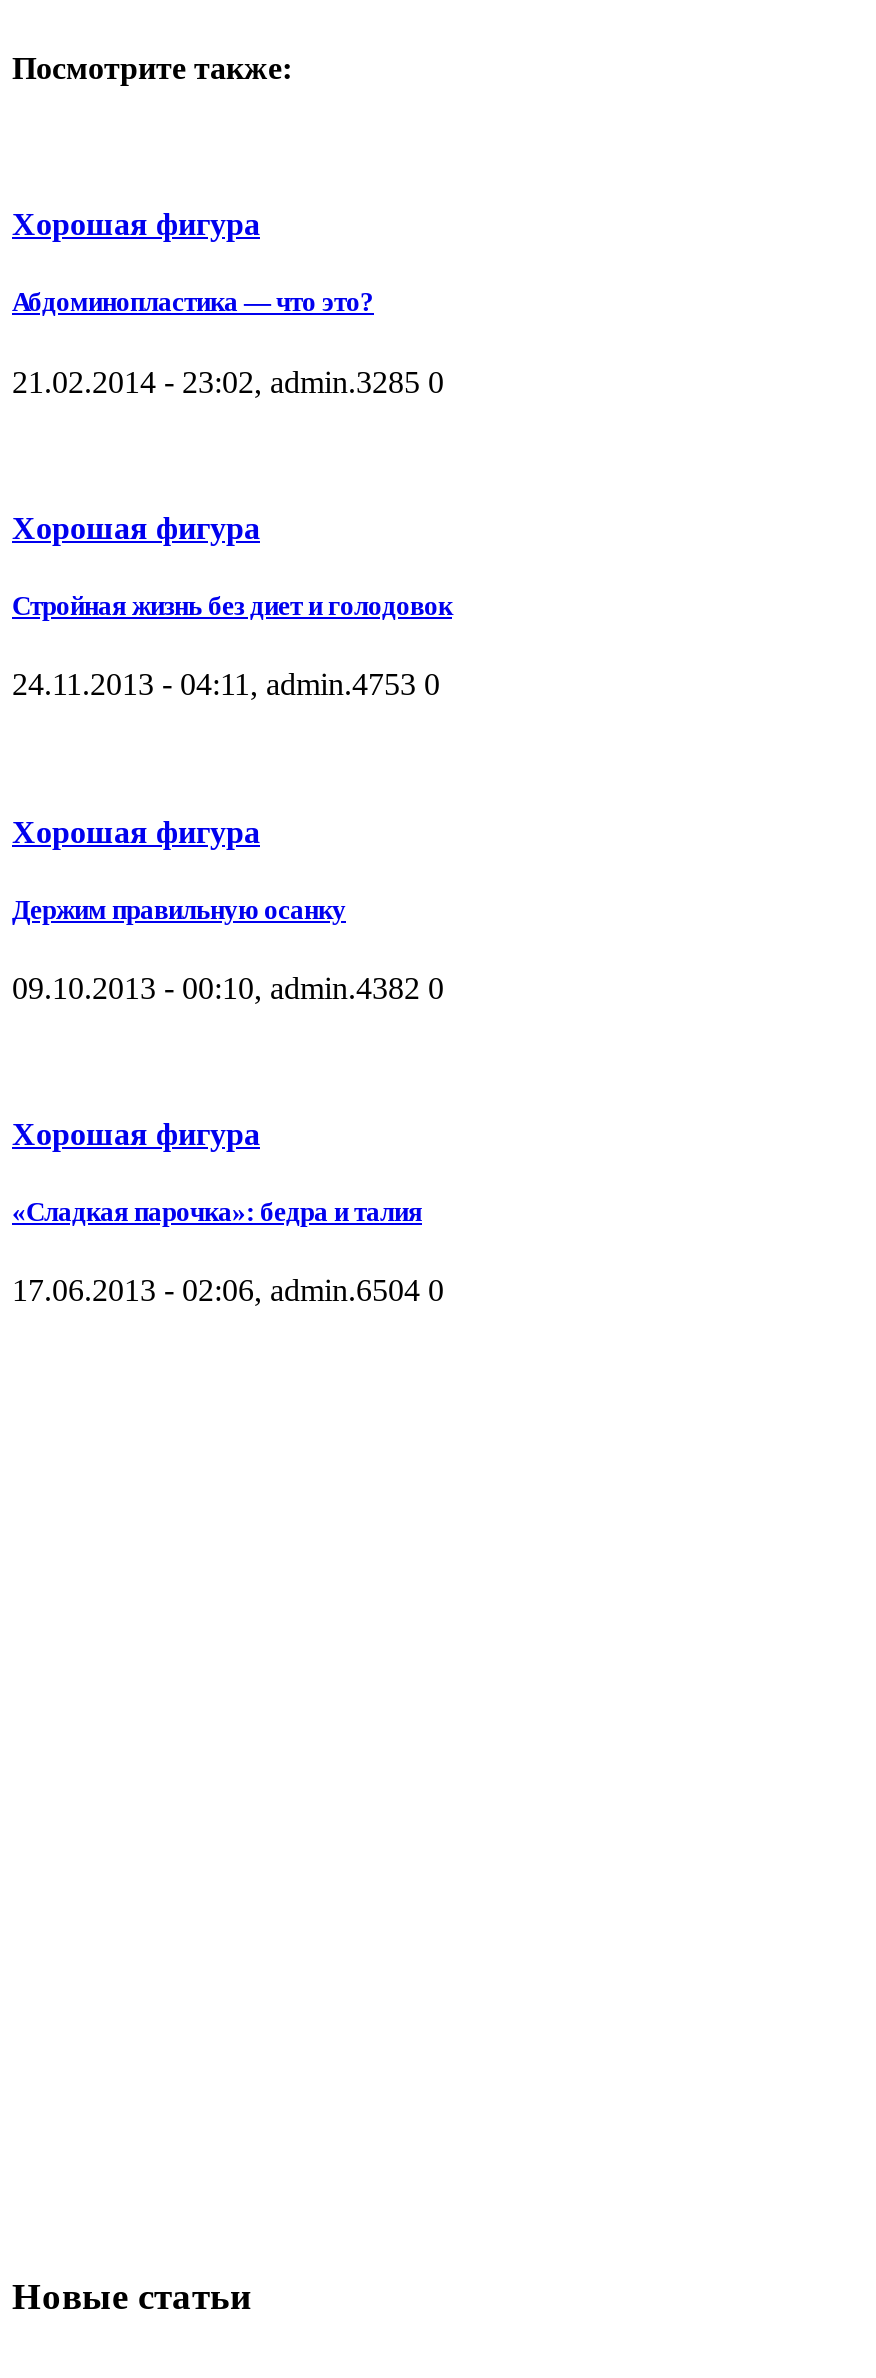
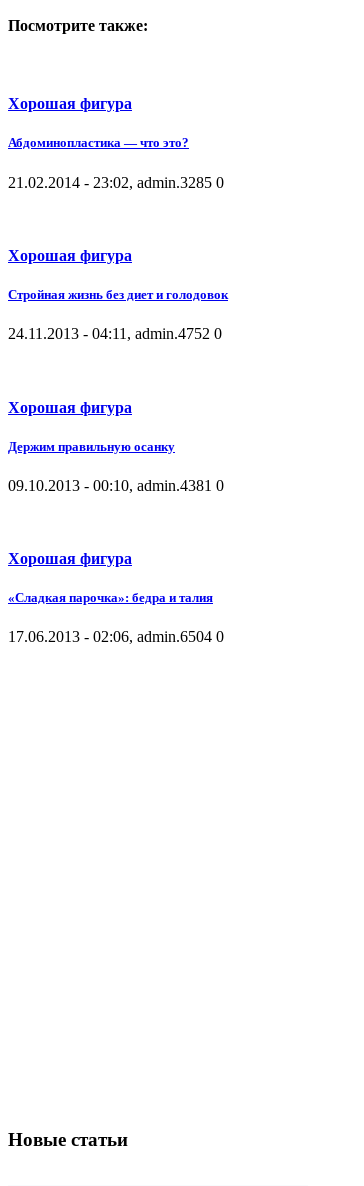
- 24.11.2013 - 04:11, admin.4753 0
+ 24.11.2013 - 04:11, admin.4752 0

- 09.10.2013 - 00:10, admin.4382 0
+ 09.10.2013 - 00:10, admin.4381 0
